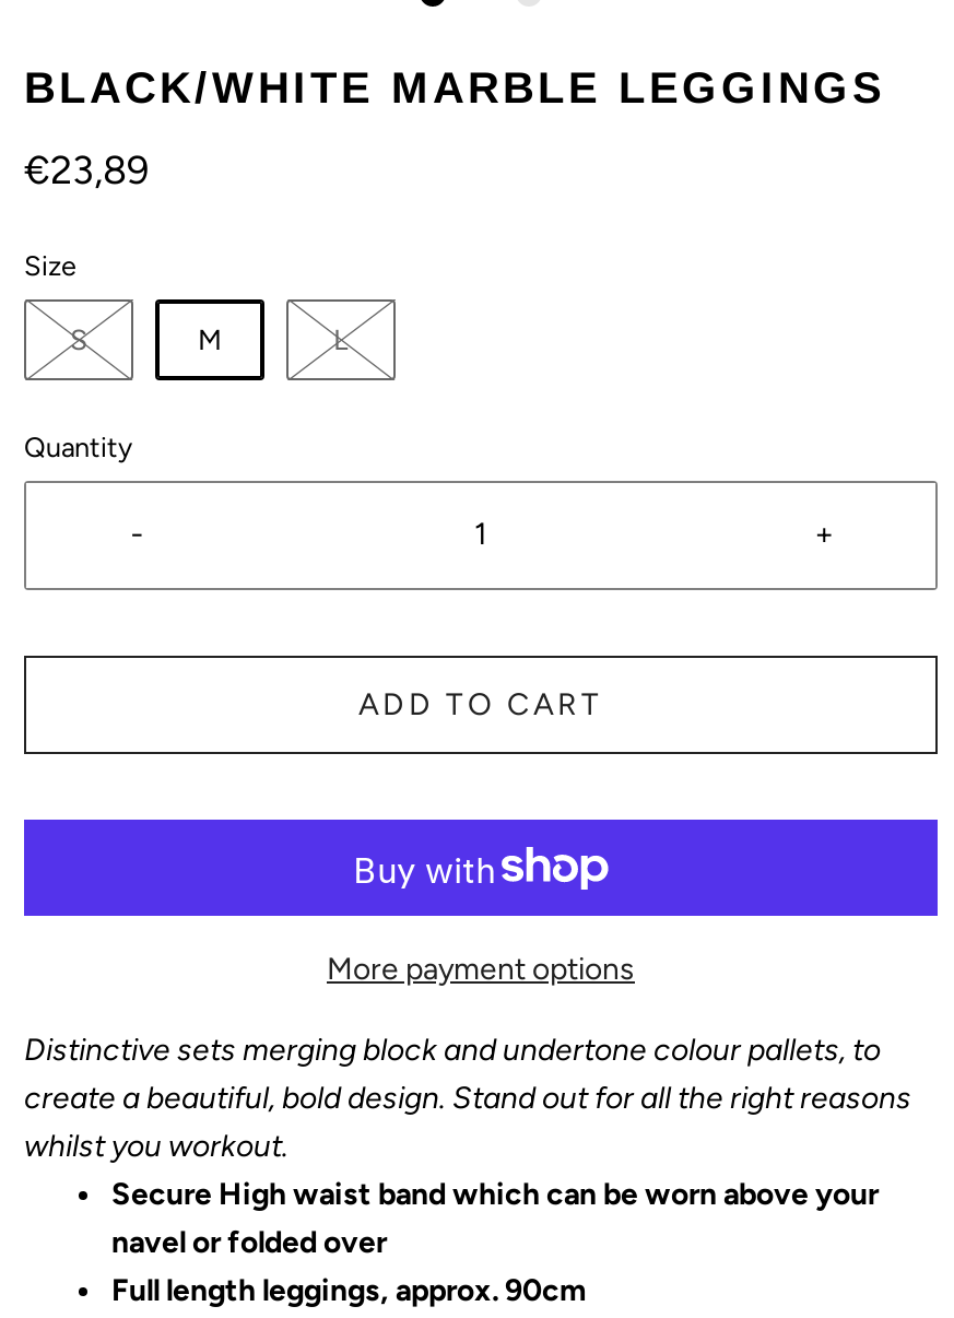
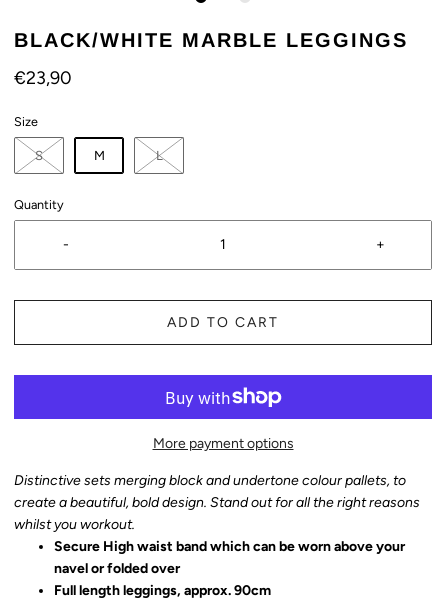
- €23,89
+ €23,90
